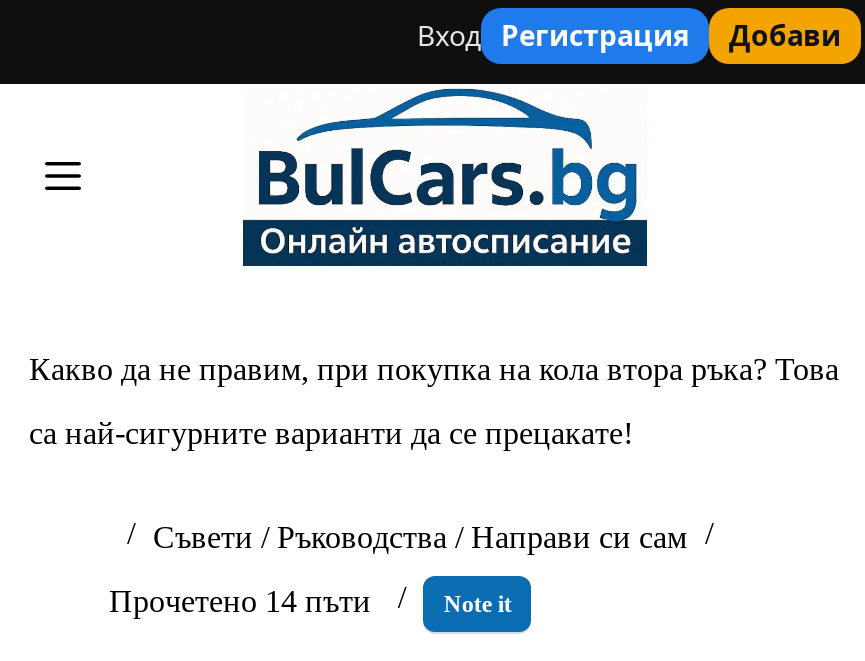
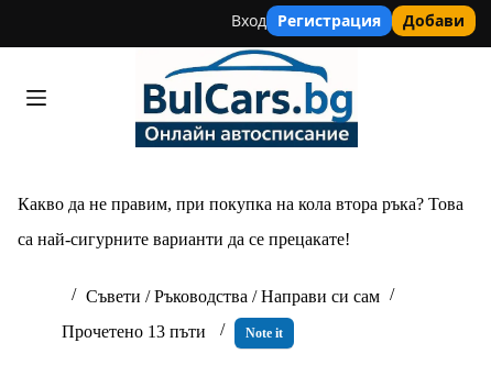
- Прочетено 14 пъти
+ Прочетено 13 пъти
